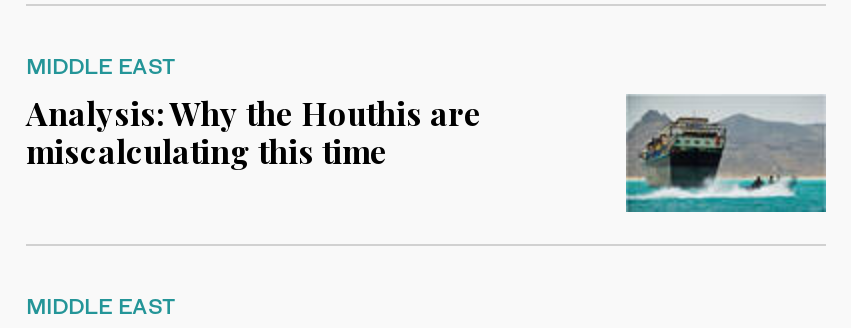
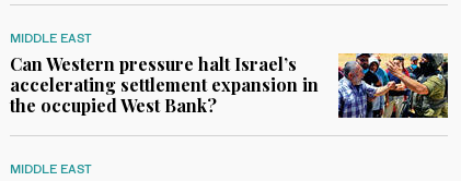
- Analysis: Why the Houthis are
- miscalculating this time
+ Can Western pressure halt Israel’s
+ accelerating settlement expansion in
+ the occupied West Bank?

- [image]
+ [image]
